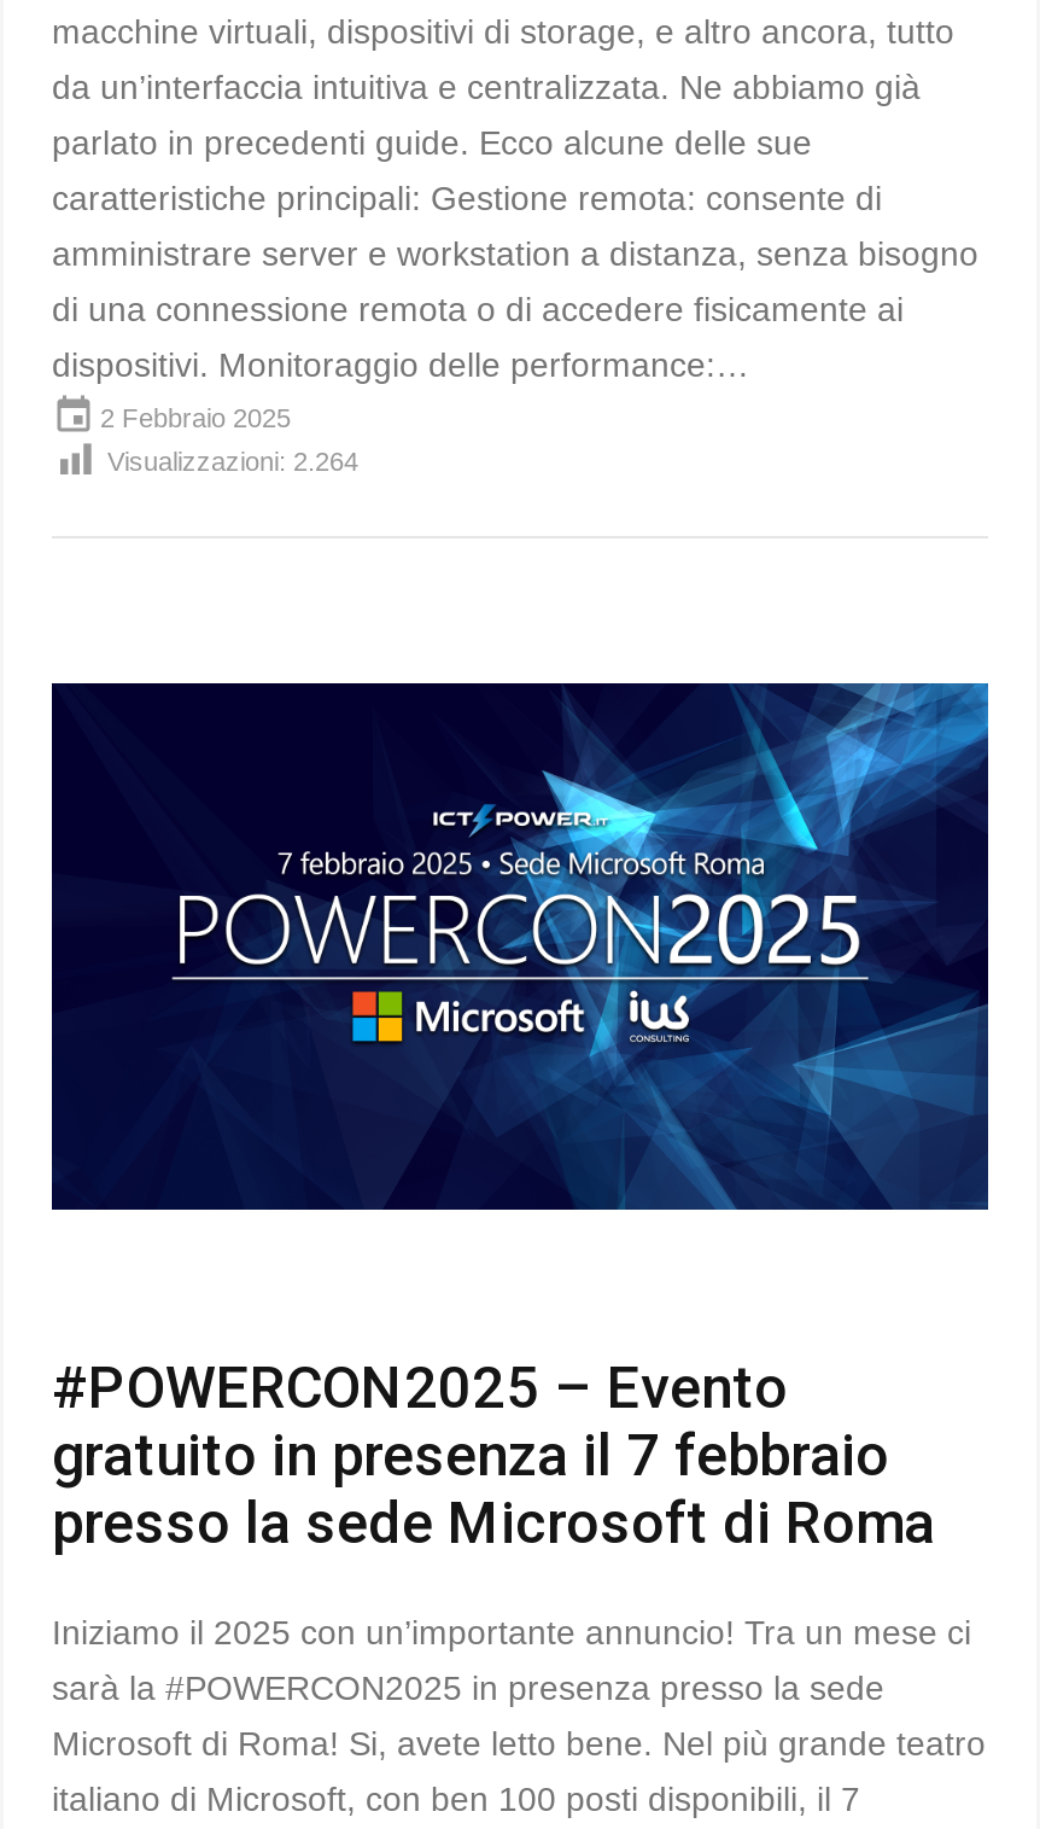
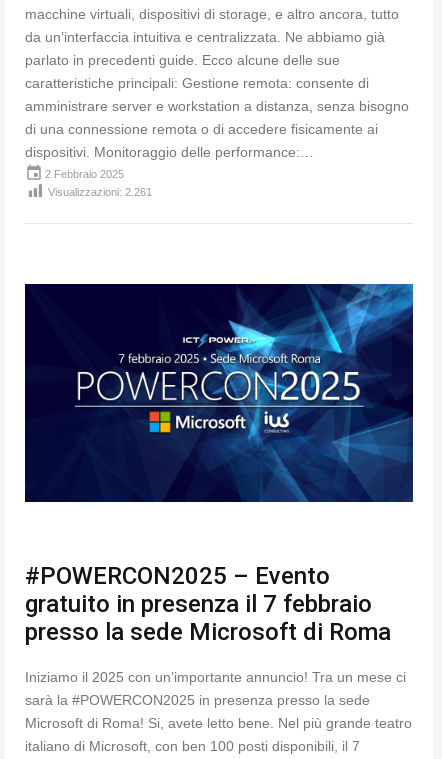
- Visualizzazioni: 2.264
+ Visualizzazioni: 2.261
